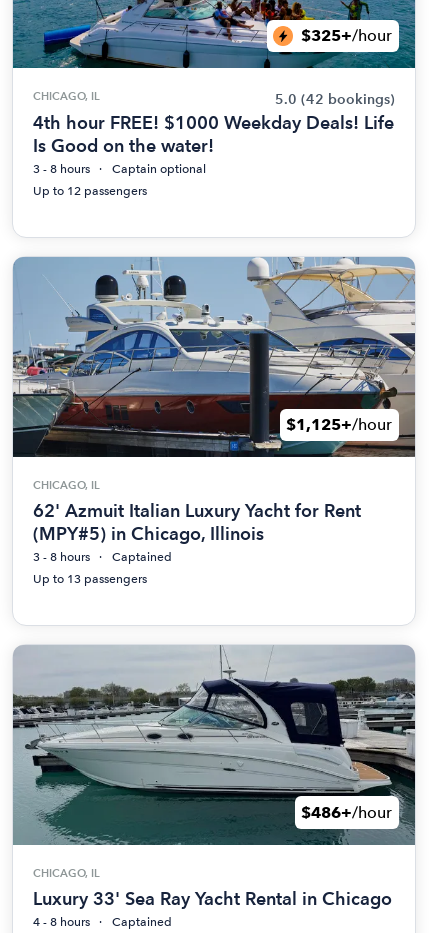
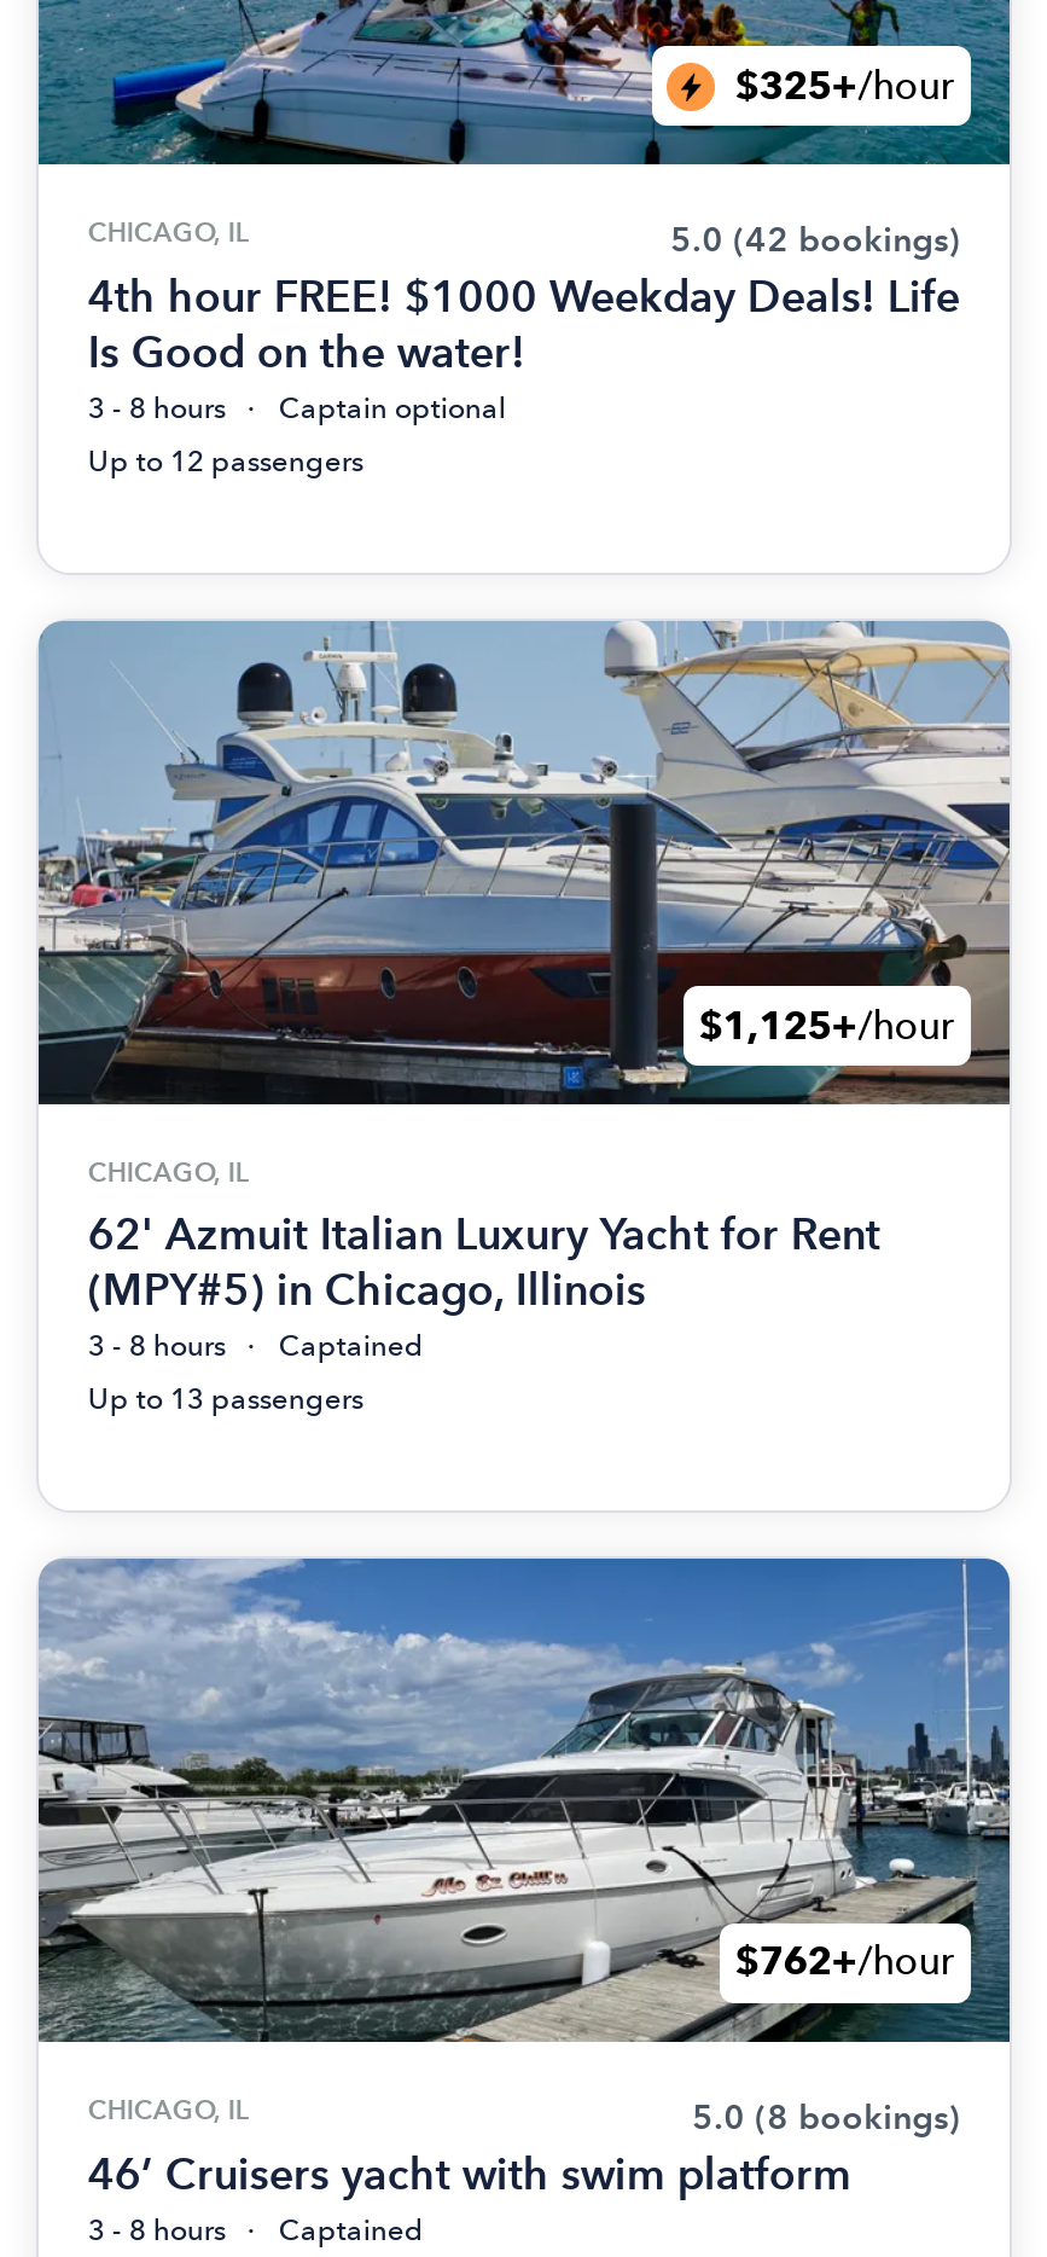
- [image]
- $486+/hour
+ [image]
+ $762+/hour

- Luxury 33' Sea Ray Yacht Rental in Chicago
- 4 - 8 hours
+ 5.0 (8 bookings)
+ 46’ Cruisers yacht with swim platform
+ 3 - 8 hours
